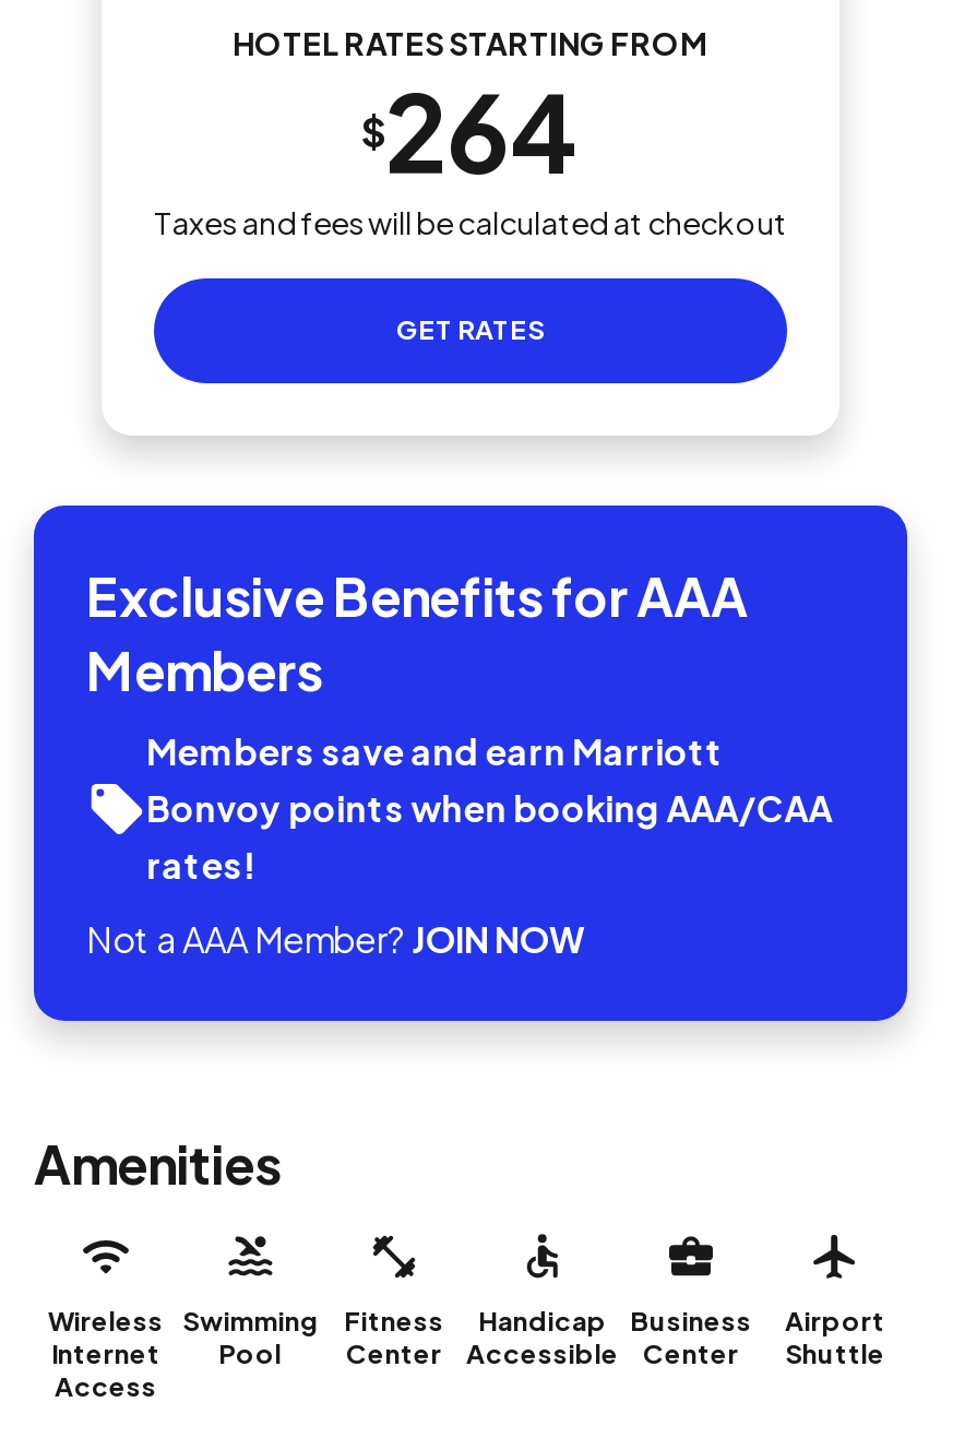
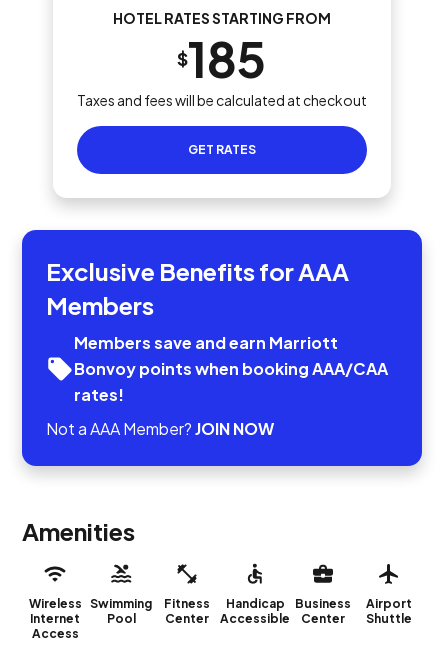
- $264
+ $185
